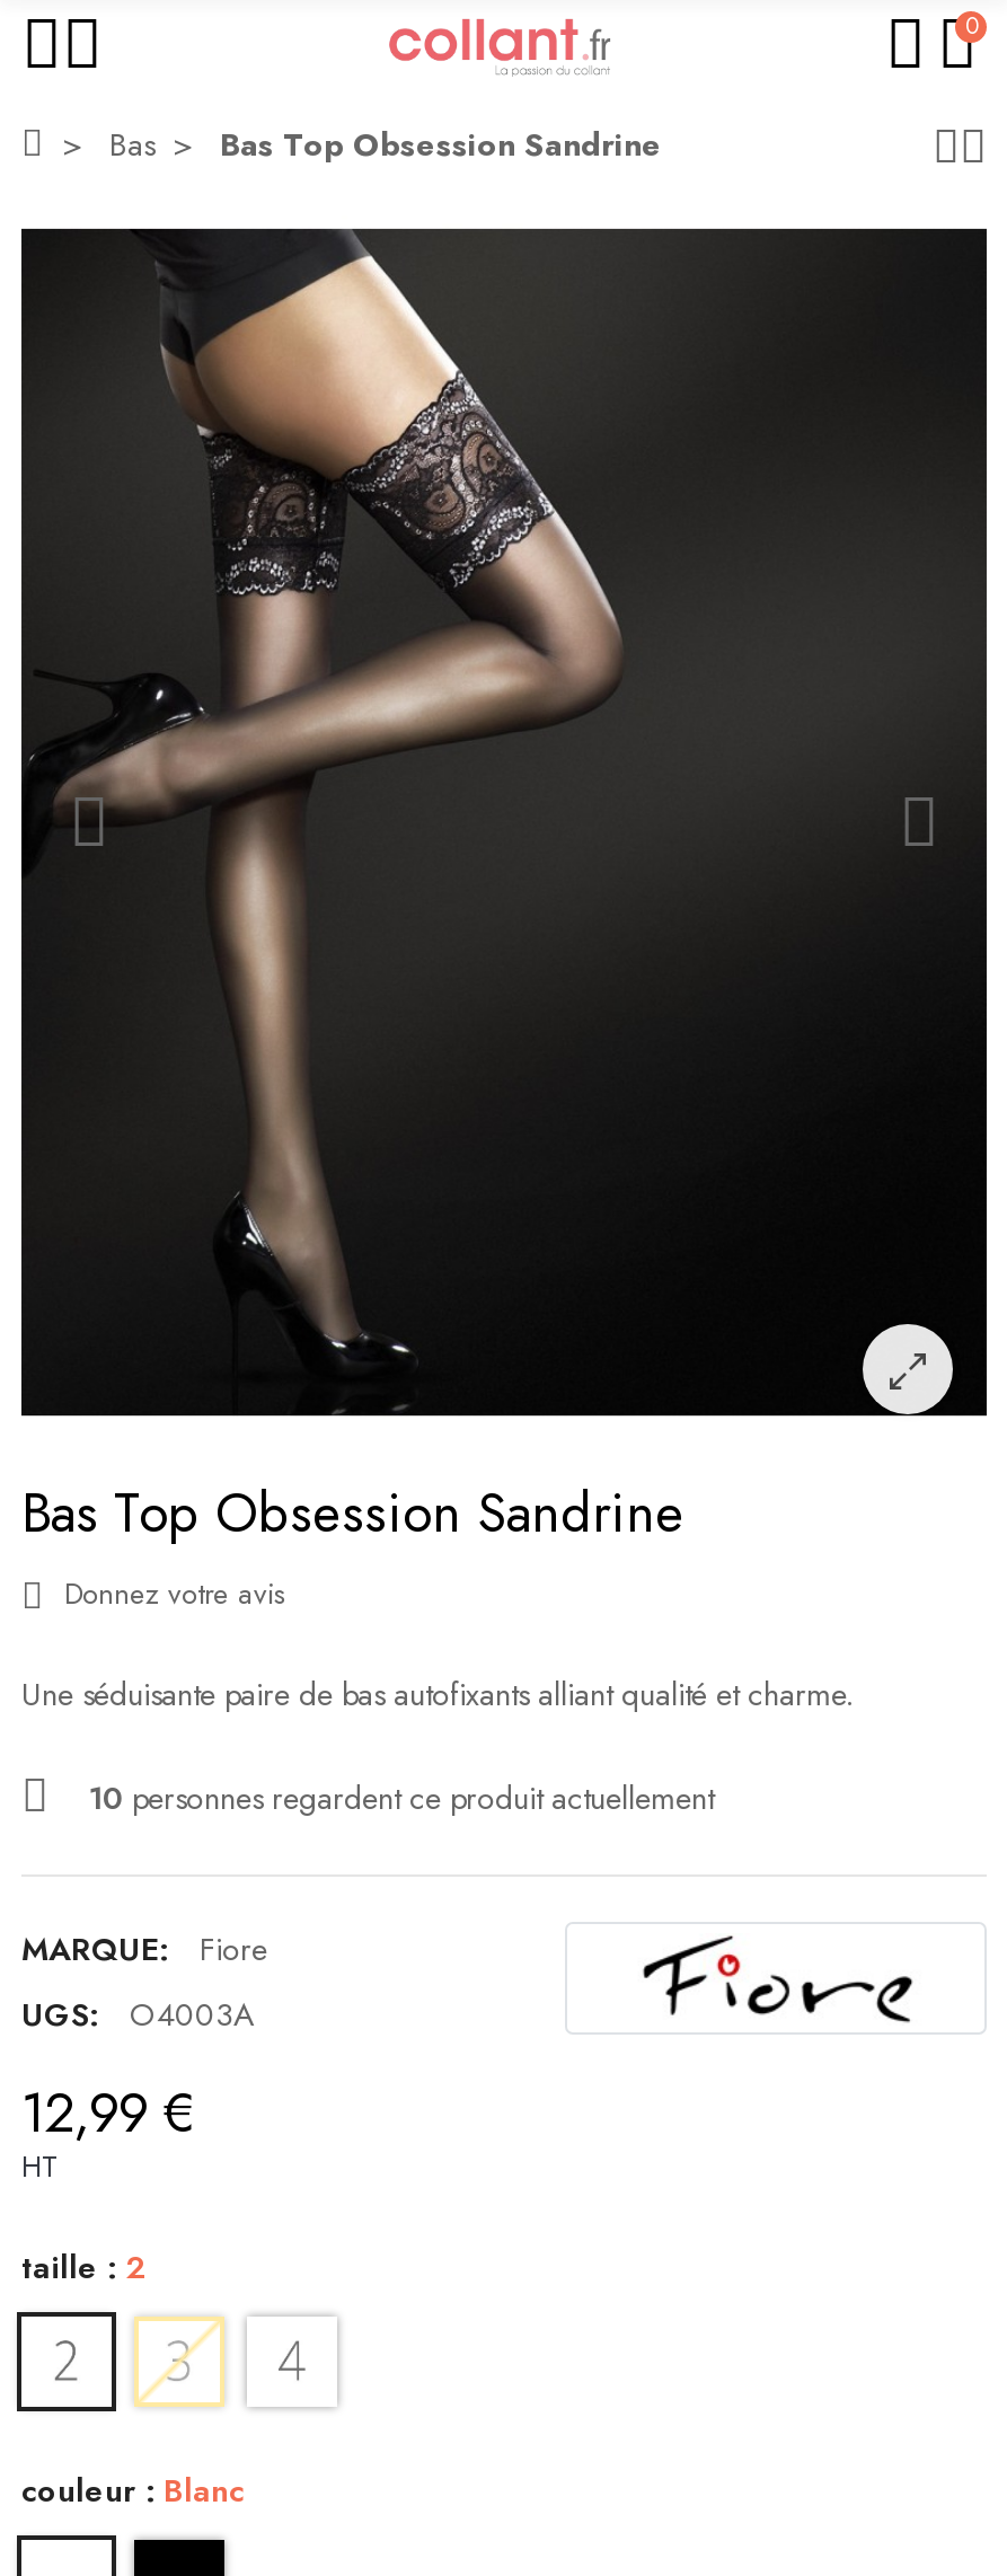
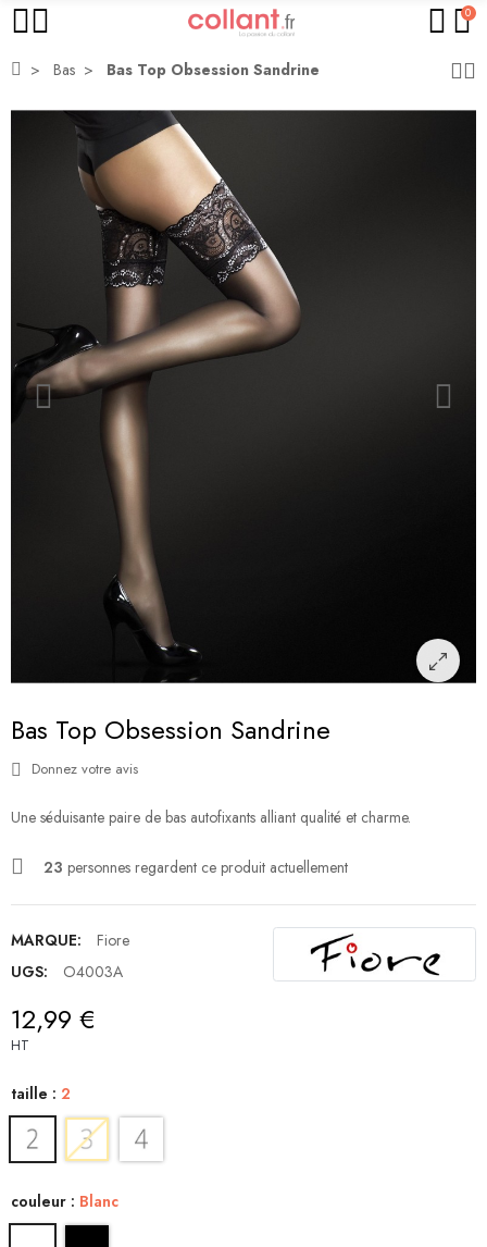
- 10 personnes regardent ce produit actuellement
+ 23 personnes regardent ce produit actuellement
